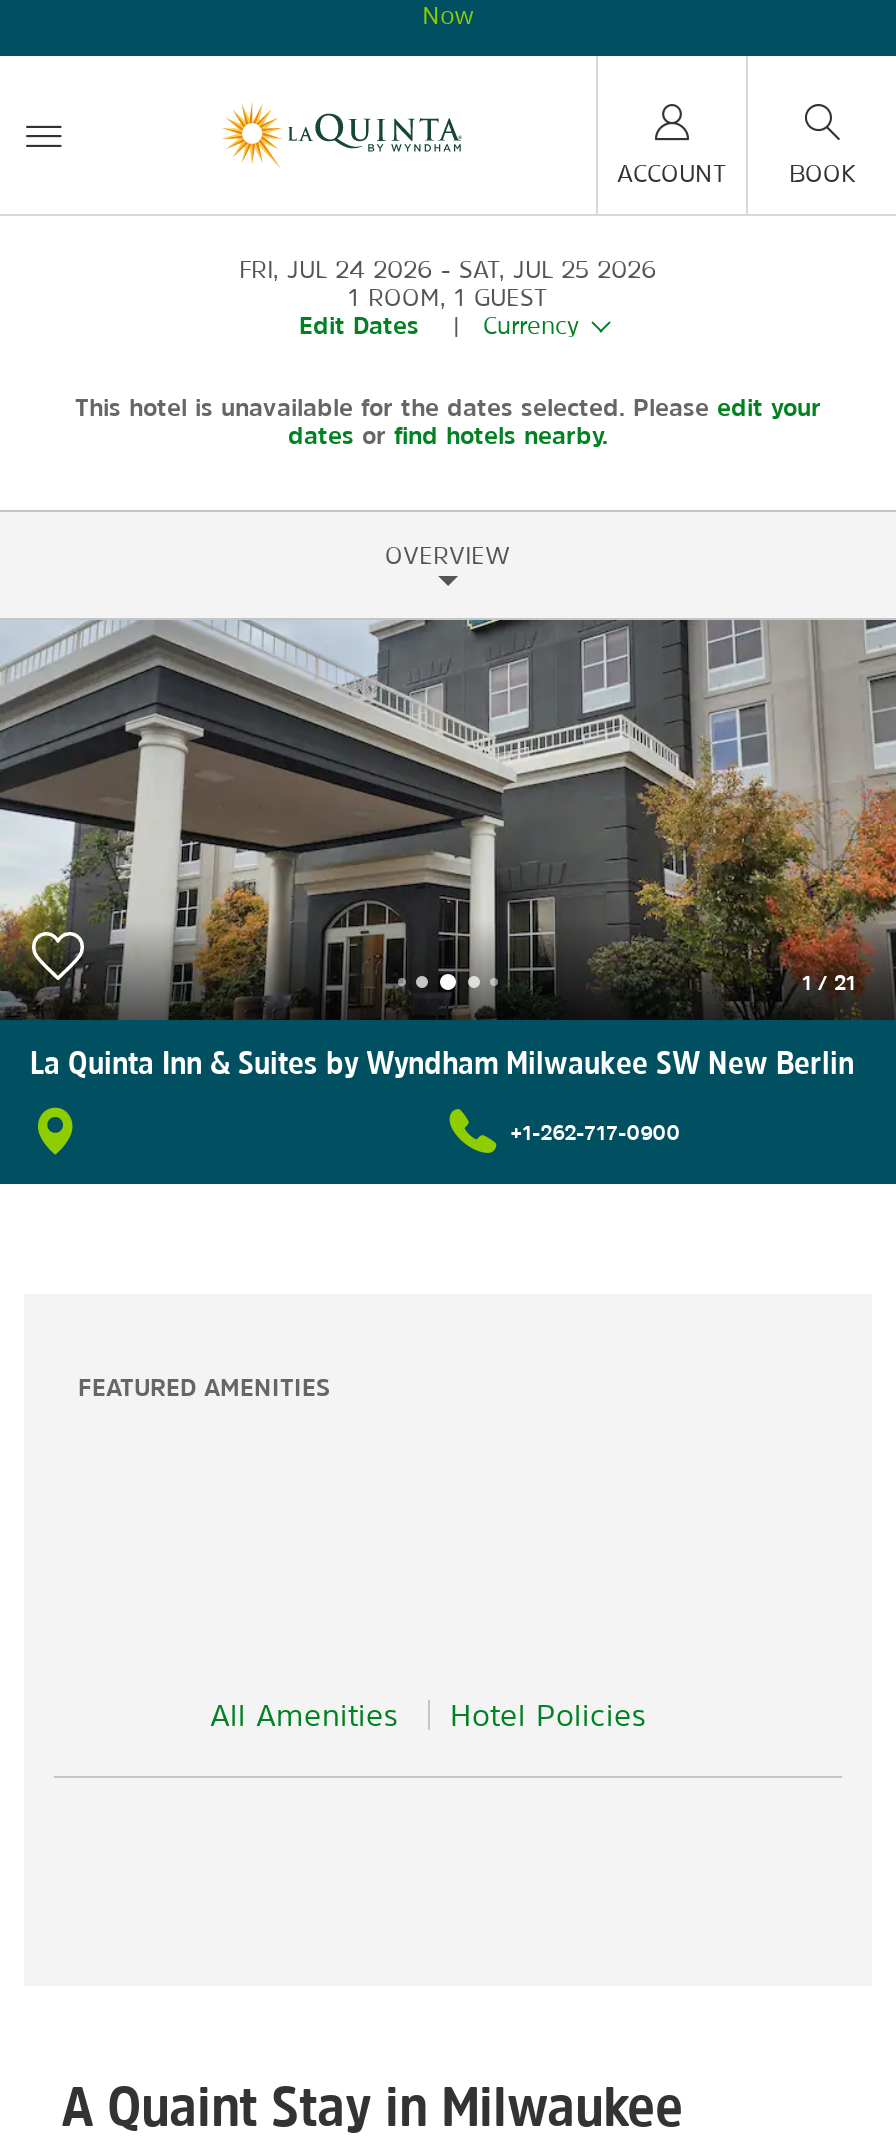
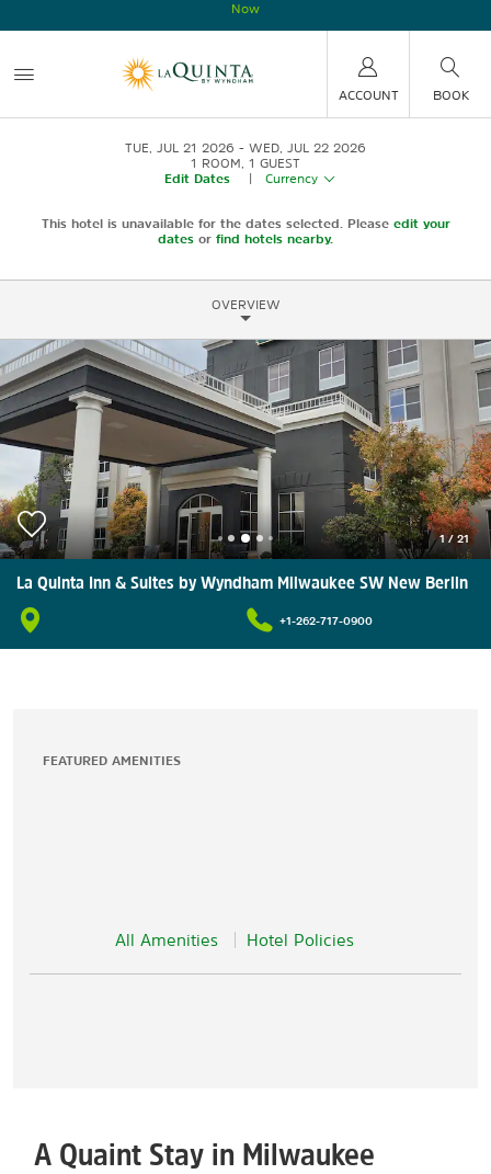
- FRI, JUL 24 2026
+ TUE, JUL 21 2026

- SAT, JUL 25 2026
+ WED, JUL 22 2026
